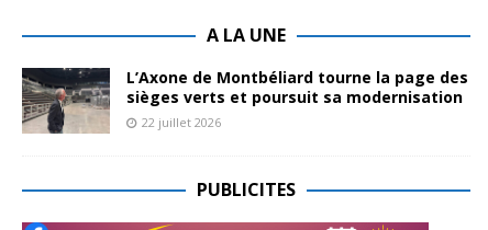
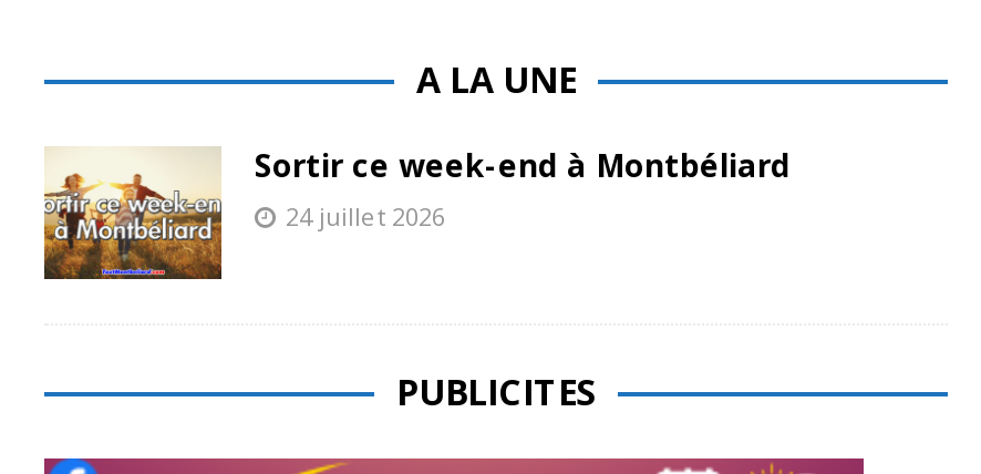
- [image]
- L’Axone de Montbéliard tourne la page des
- sièges verts et poursuit sa modernisation
- 22 juillet 2026
+ [image]
+ Sortir ce week-end à Montbéliard
+ 24 juillet 2026
